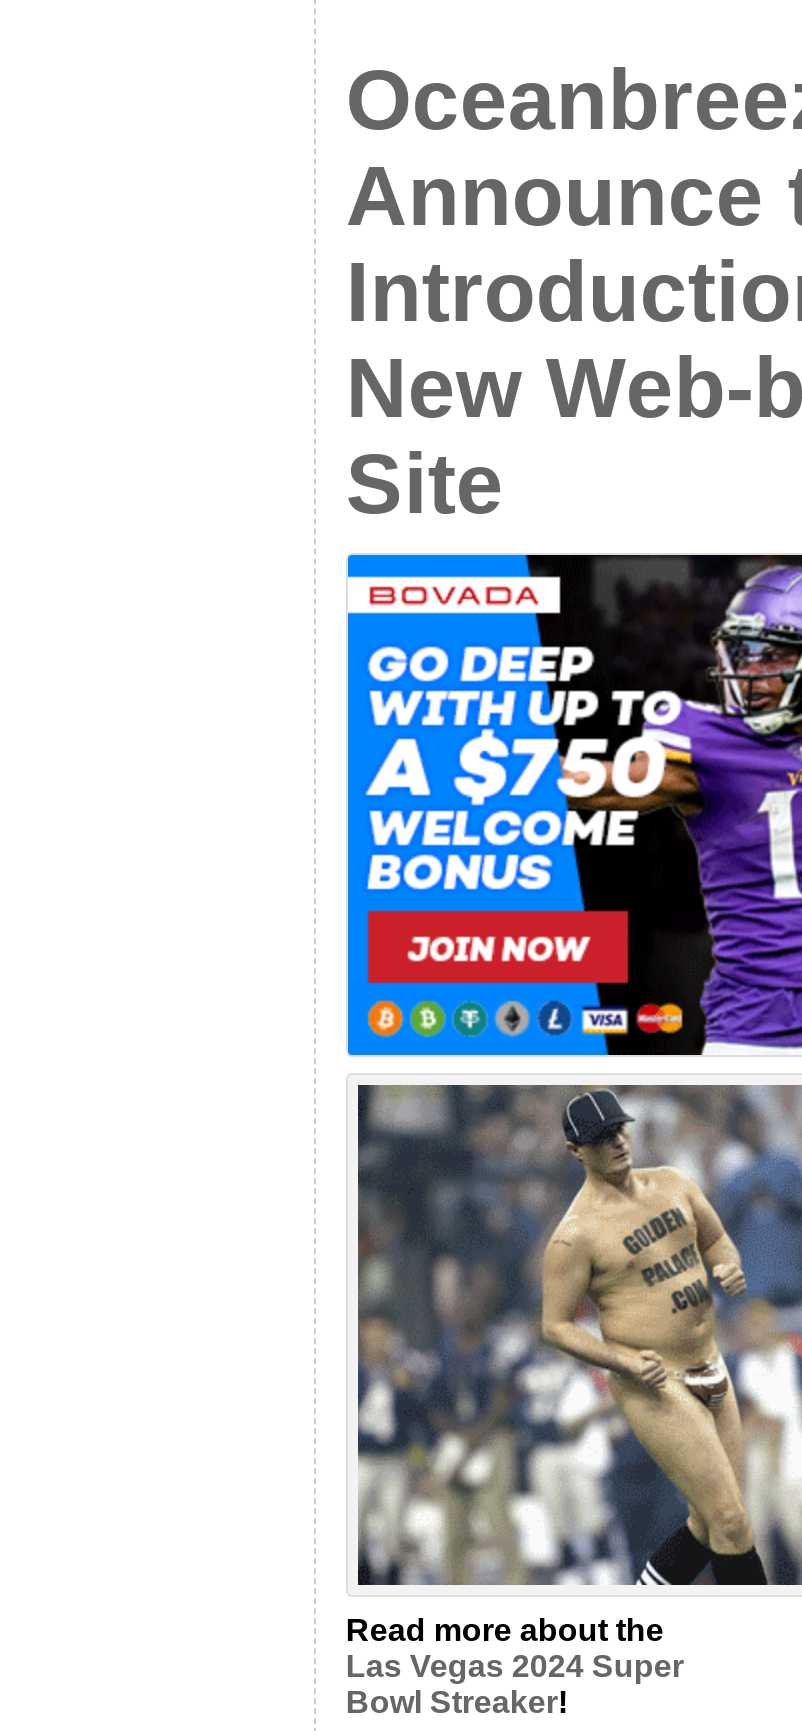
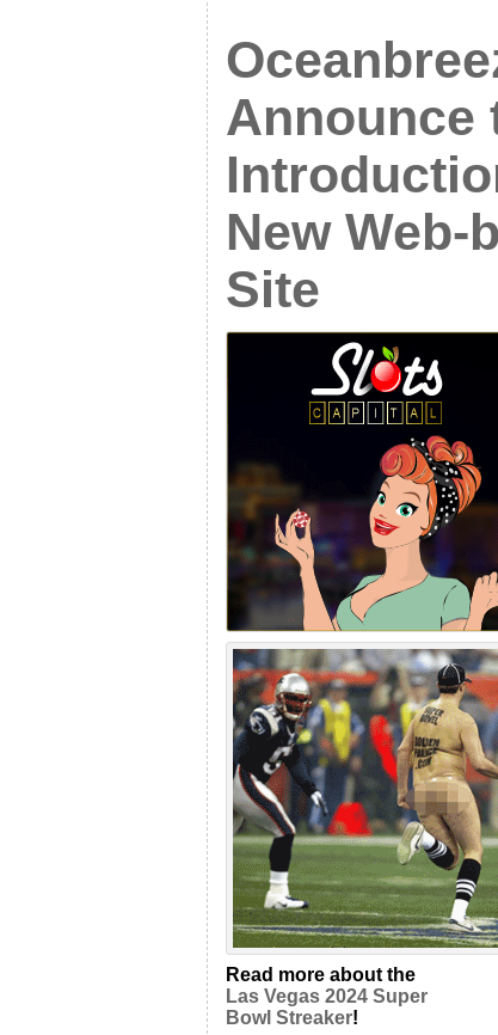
- [image]
+ [image]

- [image]
+ [image]
